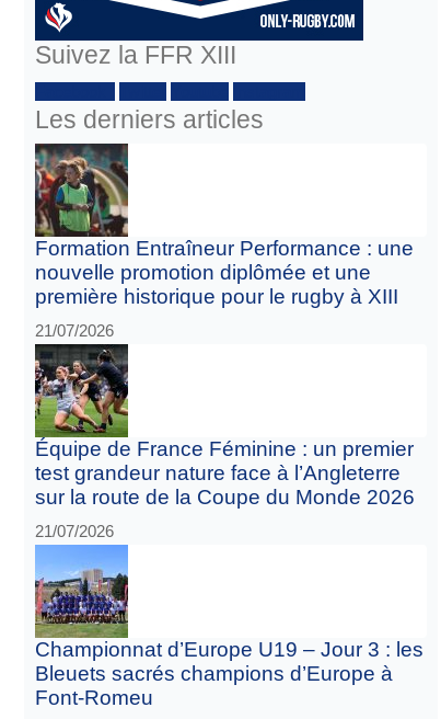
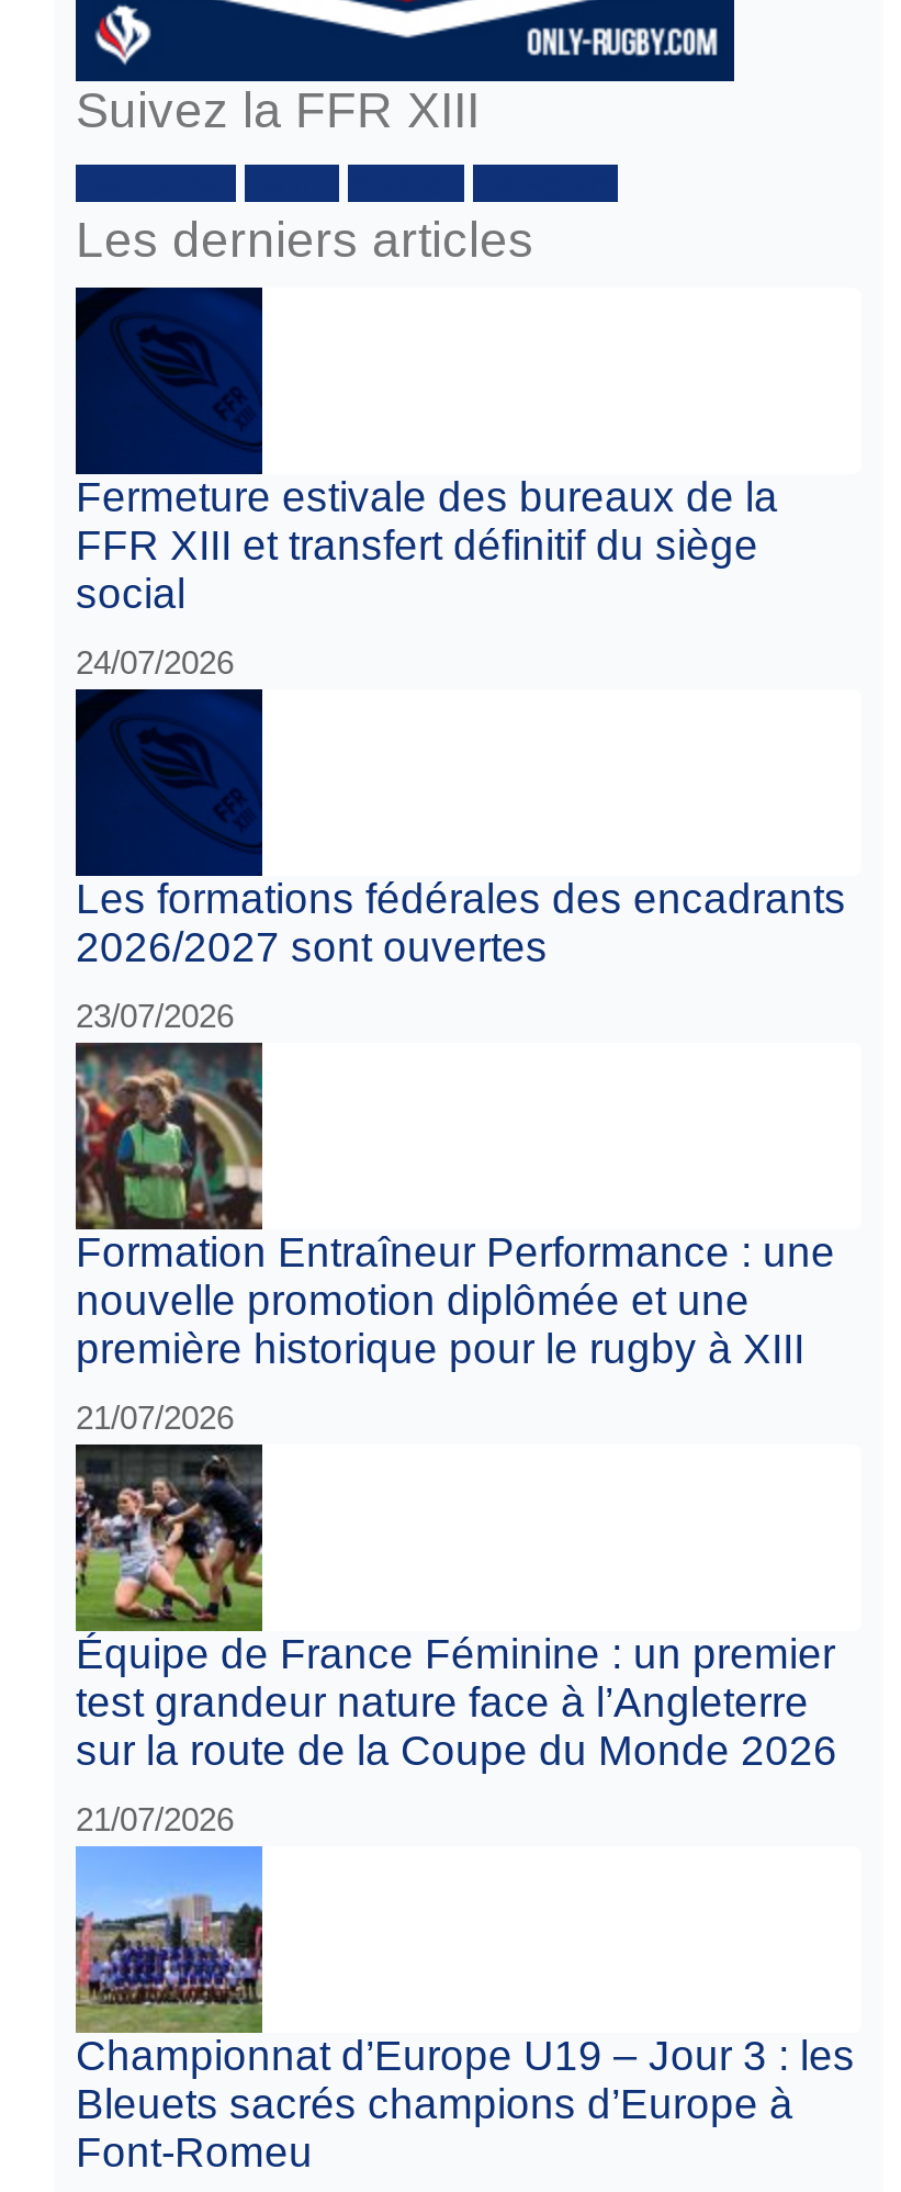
+ [image]
+ Les formations fédérales des encadrants
+ 2026/2027 sont ouvertes
+ 23/07/2026

+ [image]
+ Fermeture estivale des bureaux de la
+ FFR XIII et transfert définitif du siège
+ social
+ 24/07/2026
